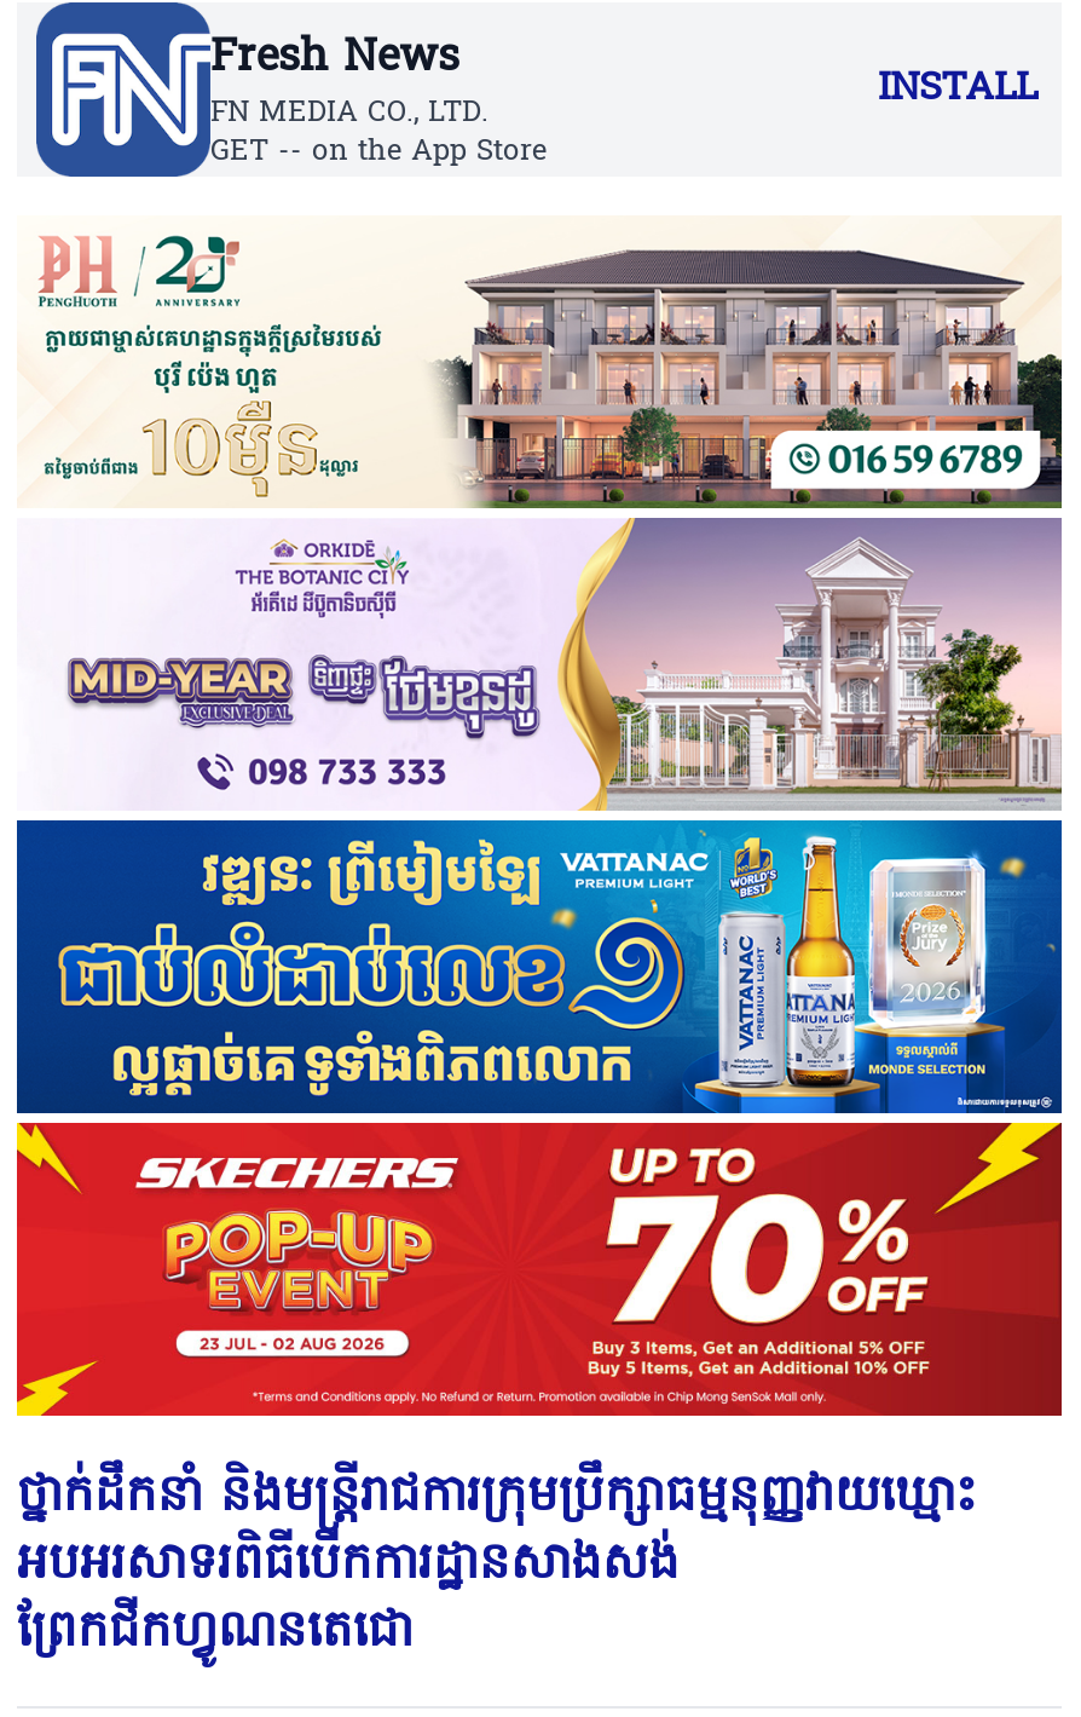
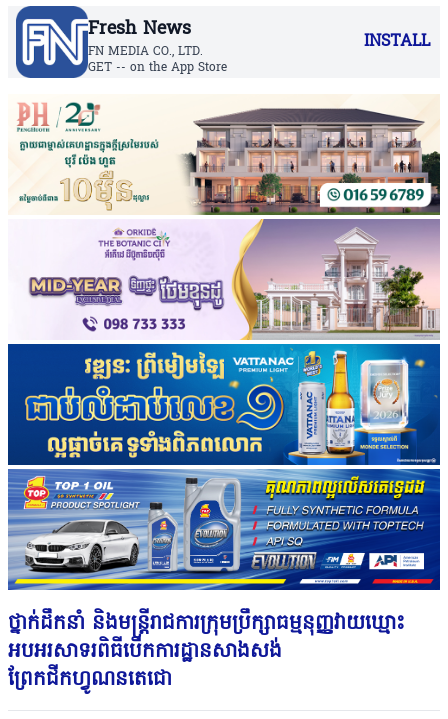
- [image]
+ [image]
